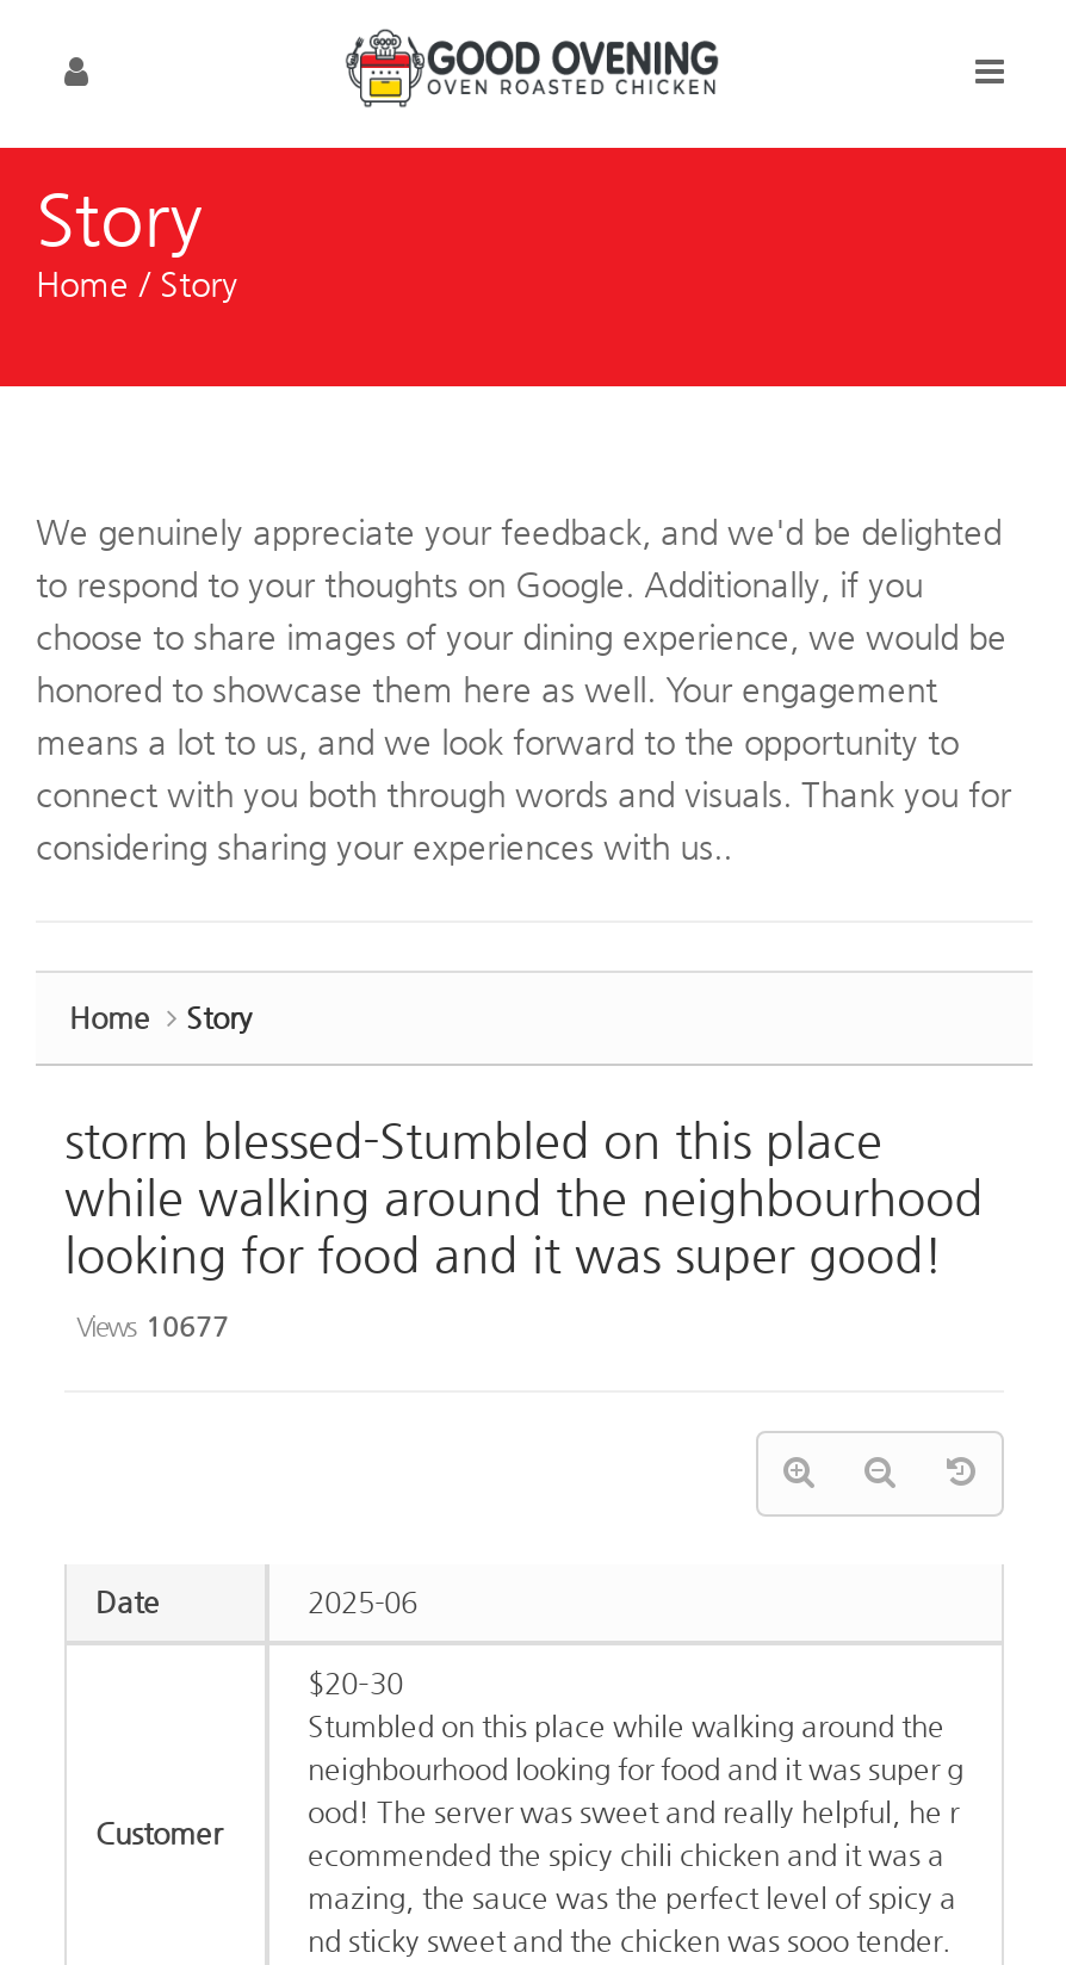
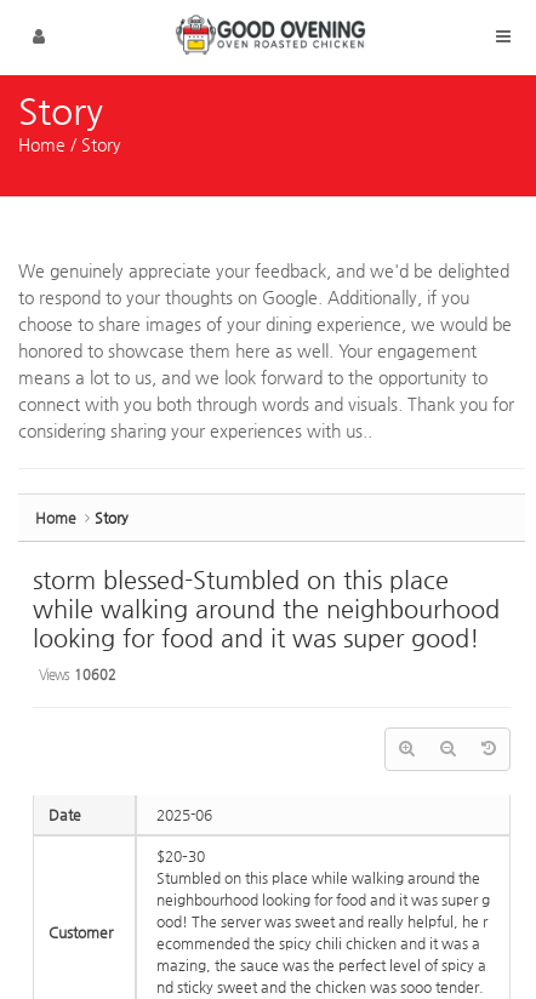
- Views 10677
+ Views 10602
